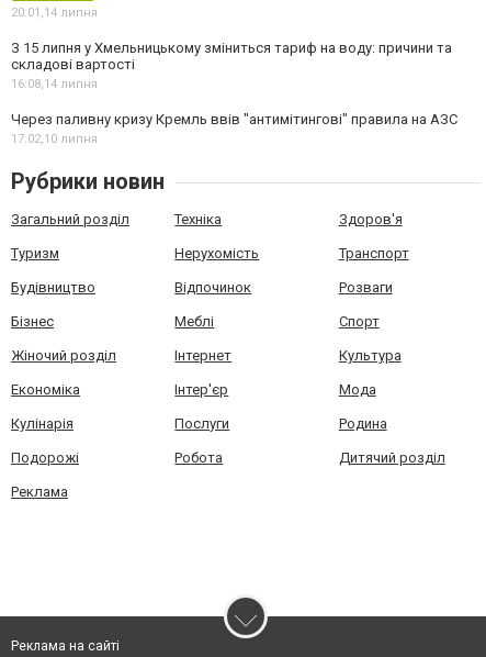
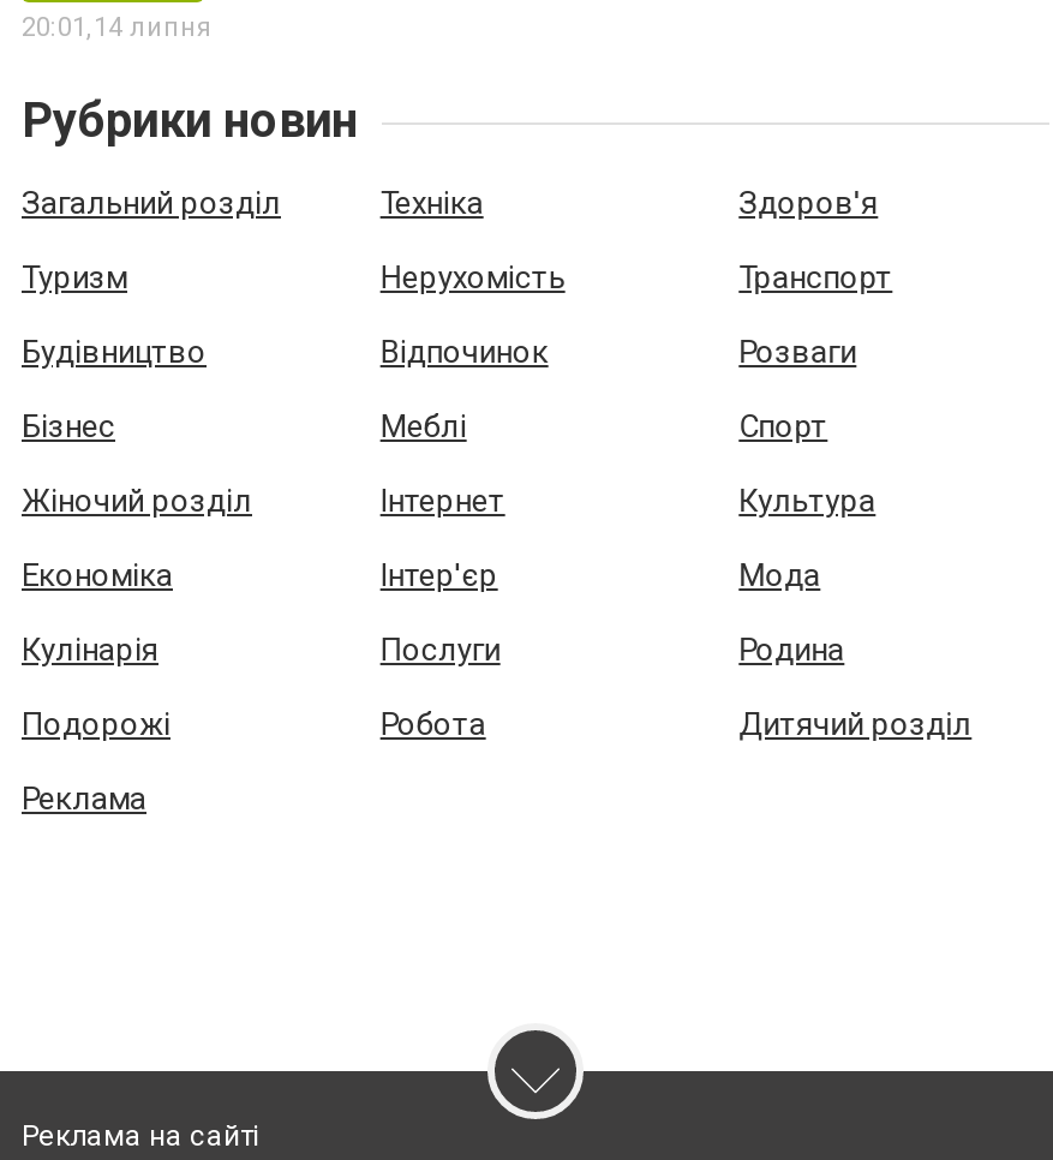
- З 15 липня у Хмельницькому зміниться тариф на воду: причини та
- складові вартості
- 16:08,14 липня
- Через паливну кризу Кремль ввів "антимітингові" правила на АЗС
- 17:02,10 липня
